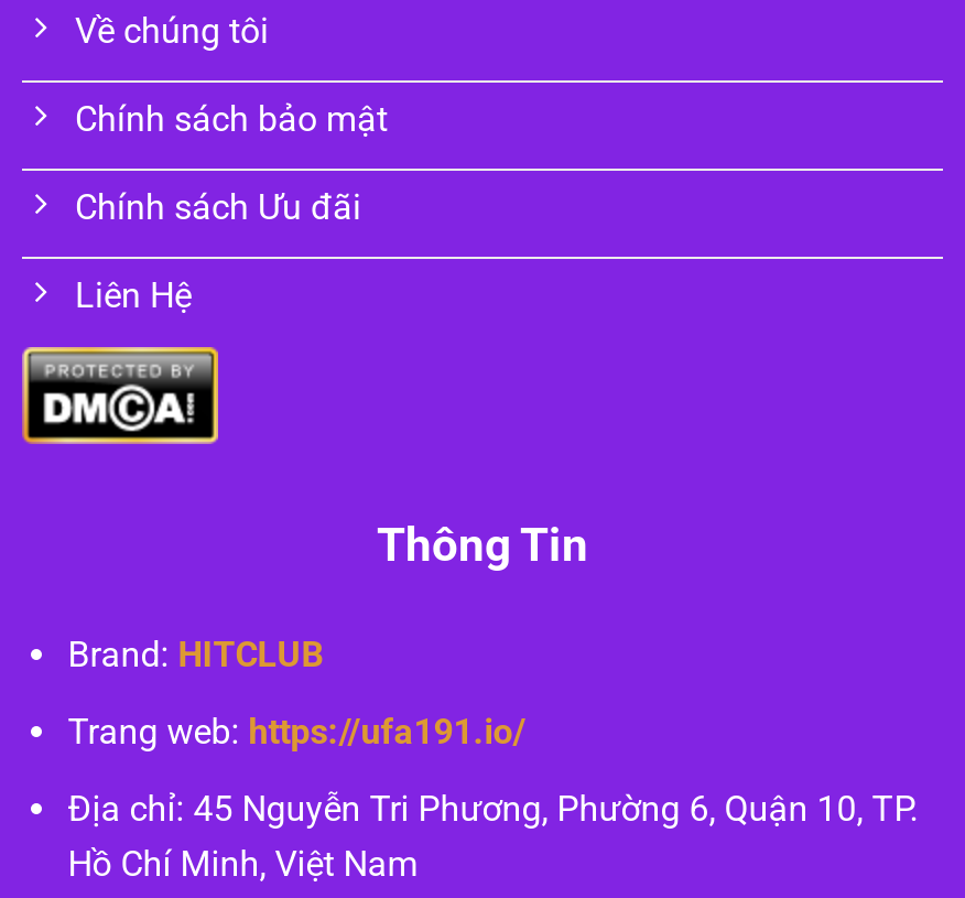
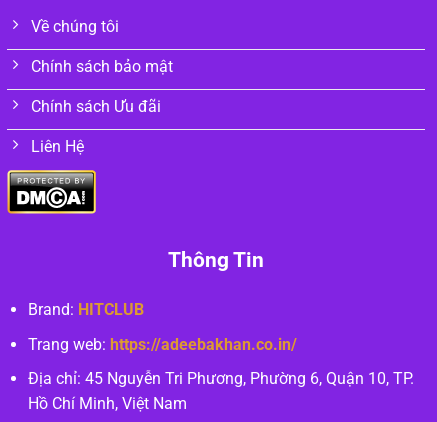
- Trang web: https://ufa191.io/
+ Trang web: https://adeebakhan.co.in/
